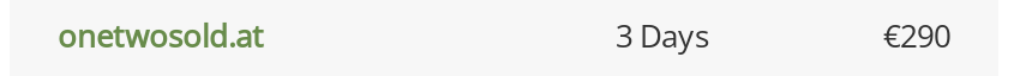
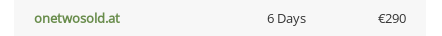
- 3 Days
+ 6 Days
